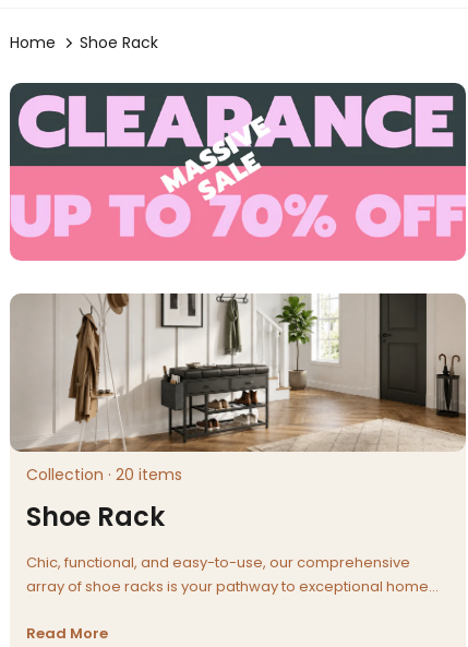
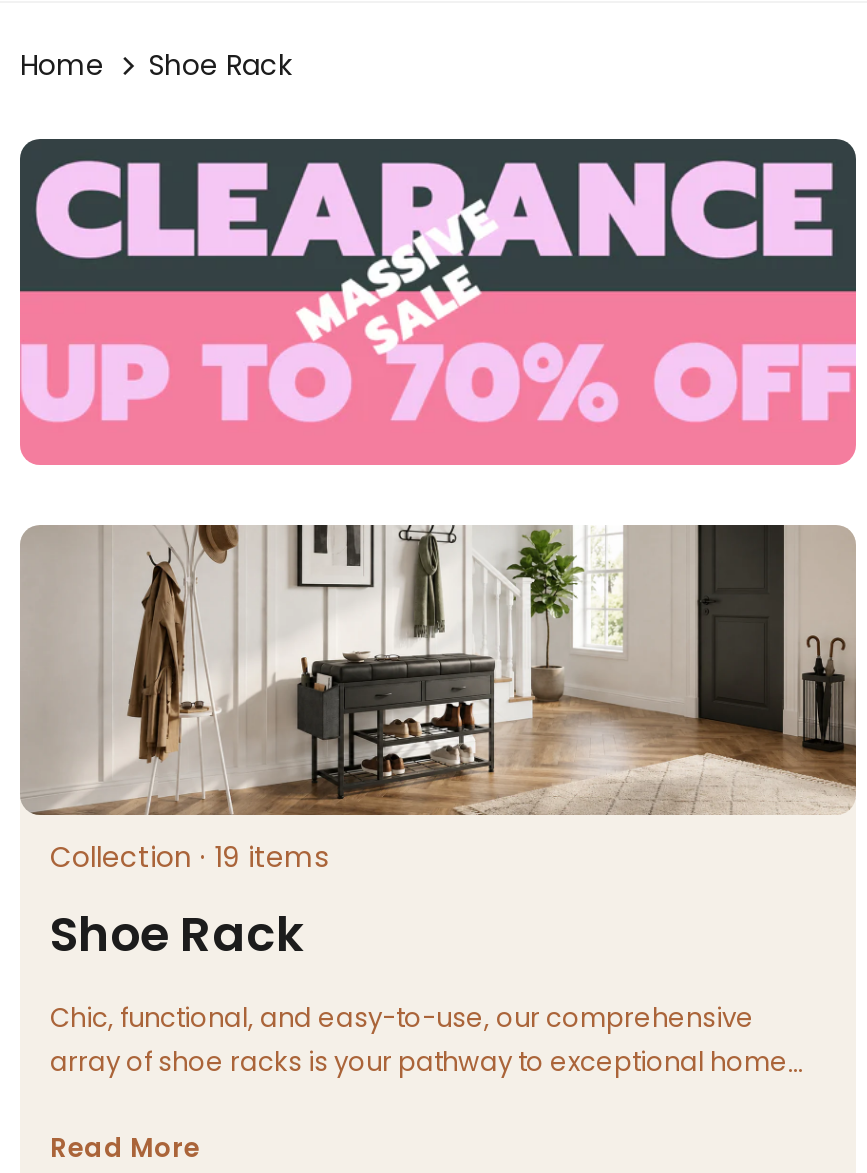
- Collection · 20 items
+ Collection · 19 items
